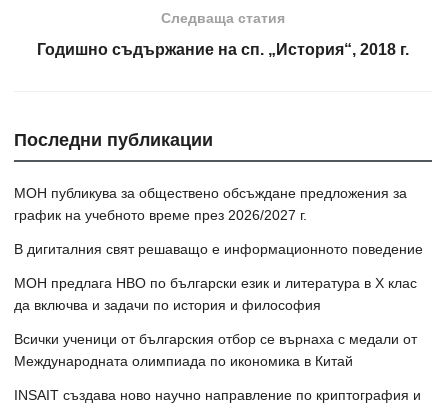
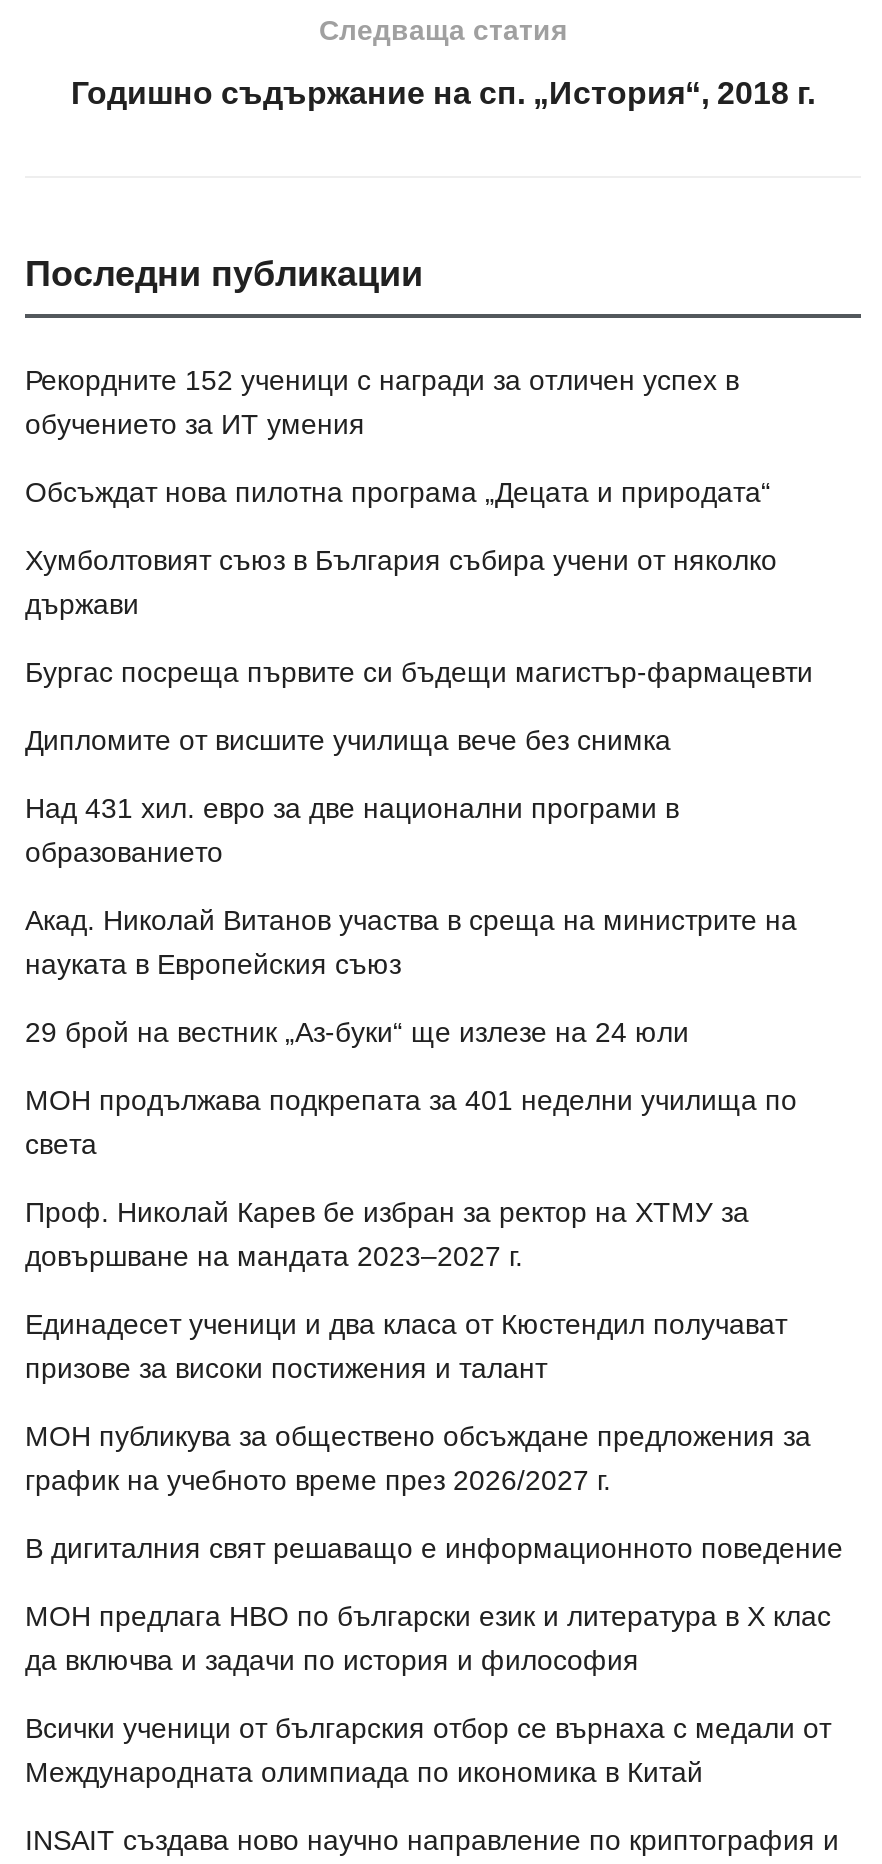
+ Рекордните 152 ученици с награди за отличен успех в
+ обучението за ИТ умения
+ Обсъждат нова пилотна програма „Децата и природата“
+ Хумболтовият съюз в България събира учени от няколко
+ държави
+ Бургас посреща първите си бъдещи магистър-фармацевти
+ Дипломите от висшите училища вече без снимка
+ Над 431 хил. евро за две национални програми в
+ образованието
+ Акад. Николай Витанов участва в среща на министрите на
+ науката в Европейския съюз
+ 29 брой на вестник „Аз-буки“ ще излезе на 24 юли
+ МОН продължава подкрепата за 401 неделни училища по
+ света
+ Проф. Николай Карев бе избран за ректор на ХТМУ за
+ довършване на мандата 2023–2027 г.
+ Единадесет ученици и два класа от Кюстендил получават
+ призове за високи постижения и талант
